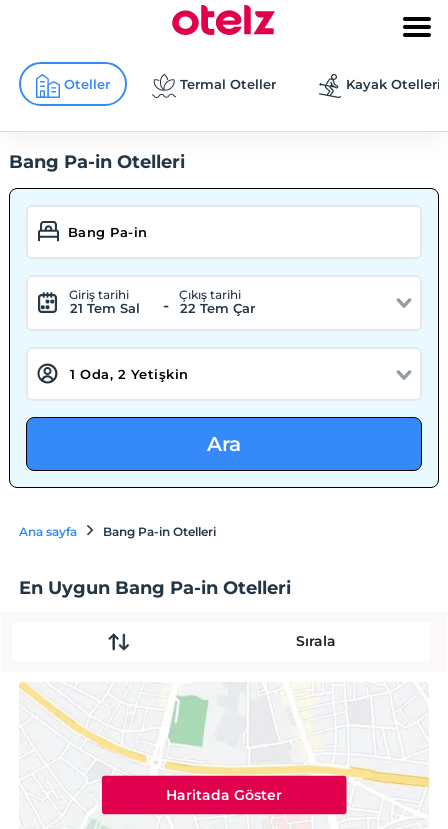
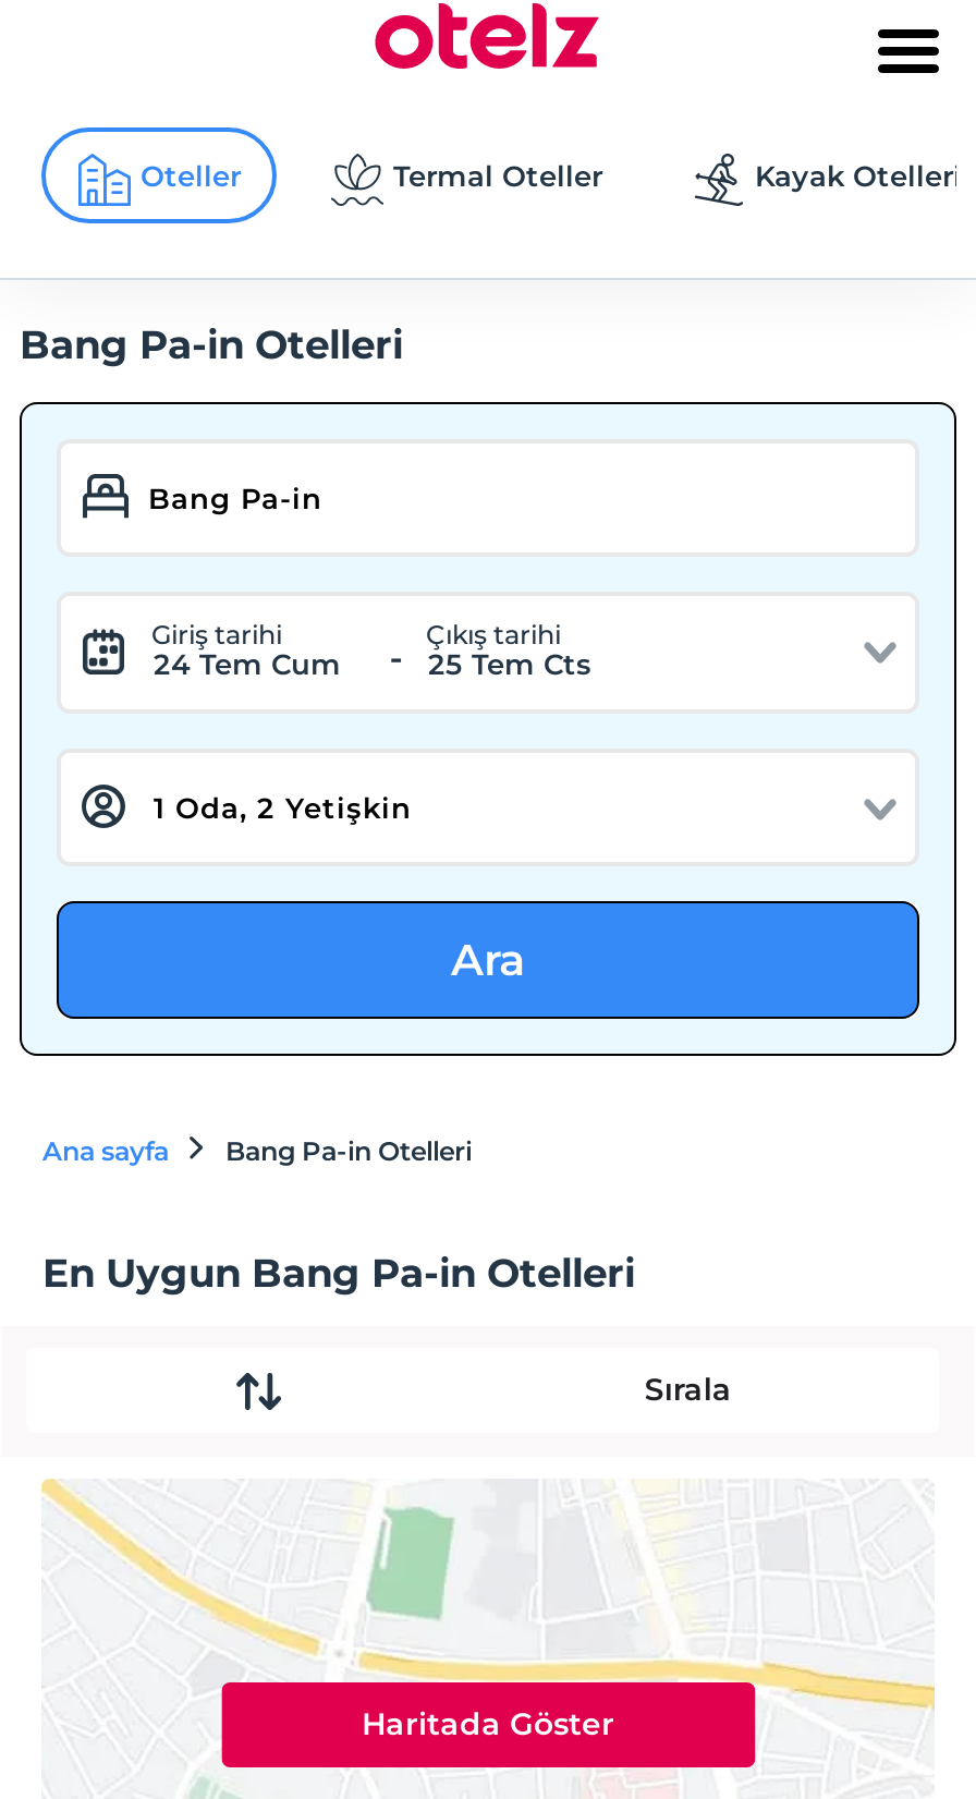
- 21 Tem Sal
+ 24 Tem Cum

- 22 Tem Çar
+ 25 Tem Cts
